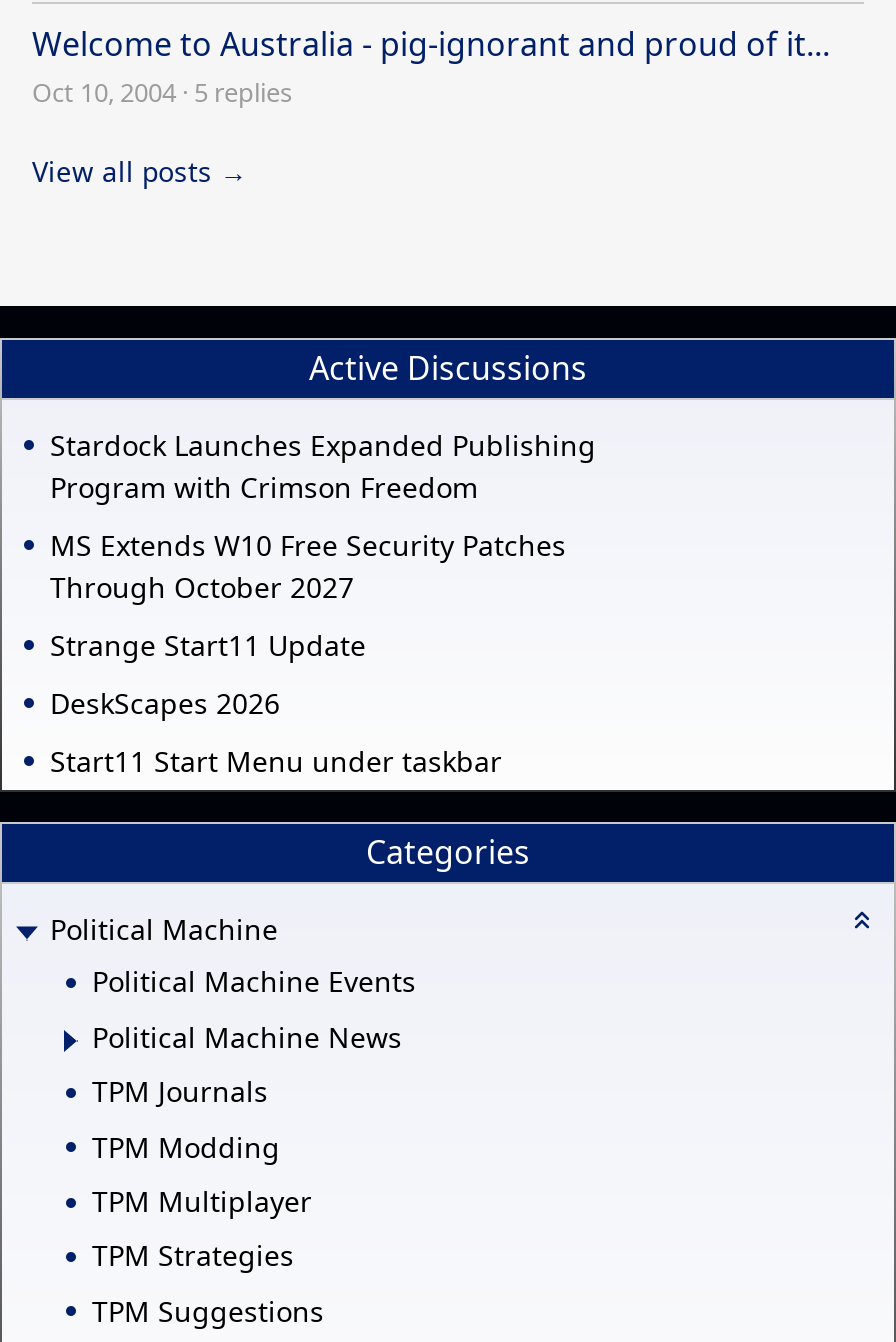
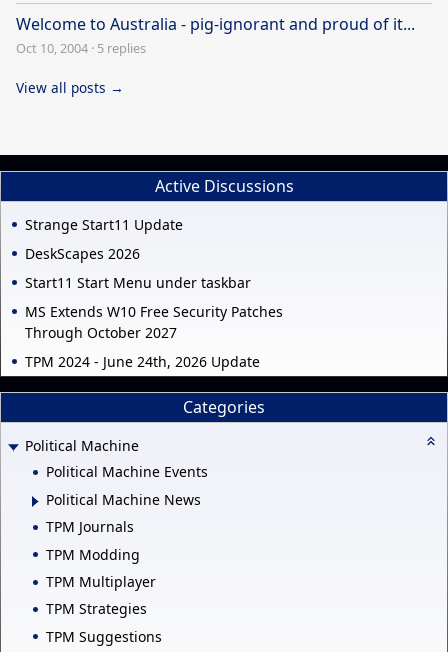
- Stardock Launches Expanded Publishing
- Program with Crimson Freedom

moved down: MS Extends W10 Free Security Patches | Through October 2027

moved up: Strange Start11 Update | DeskScapes 2026 | Start11 Start Menu under taskbar

+ TPM 2024 - June 24th, 2026 Update
